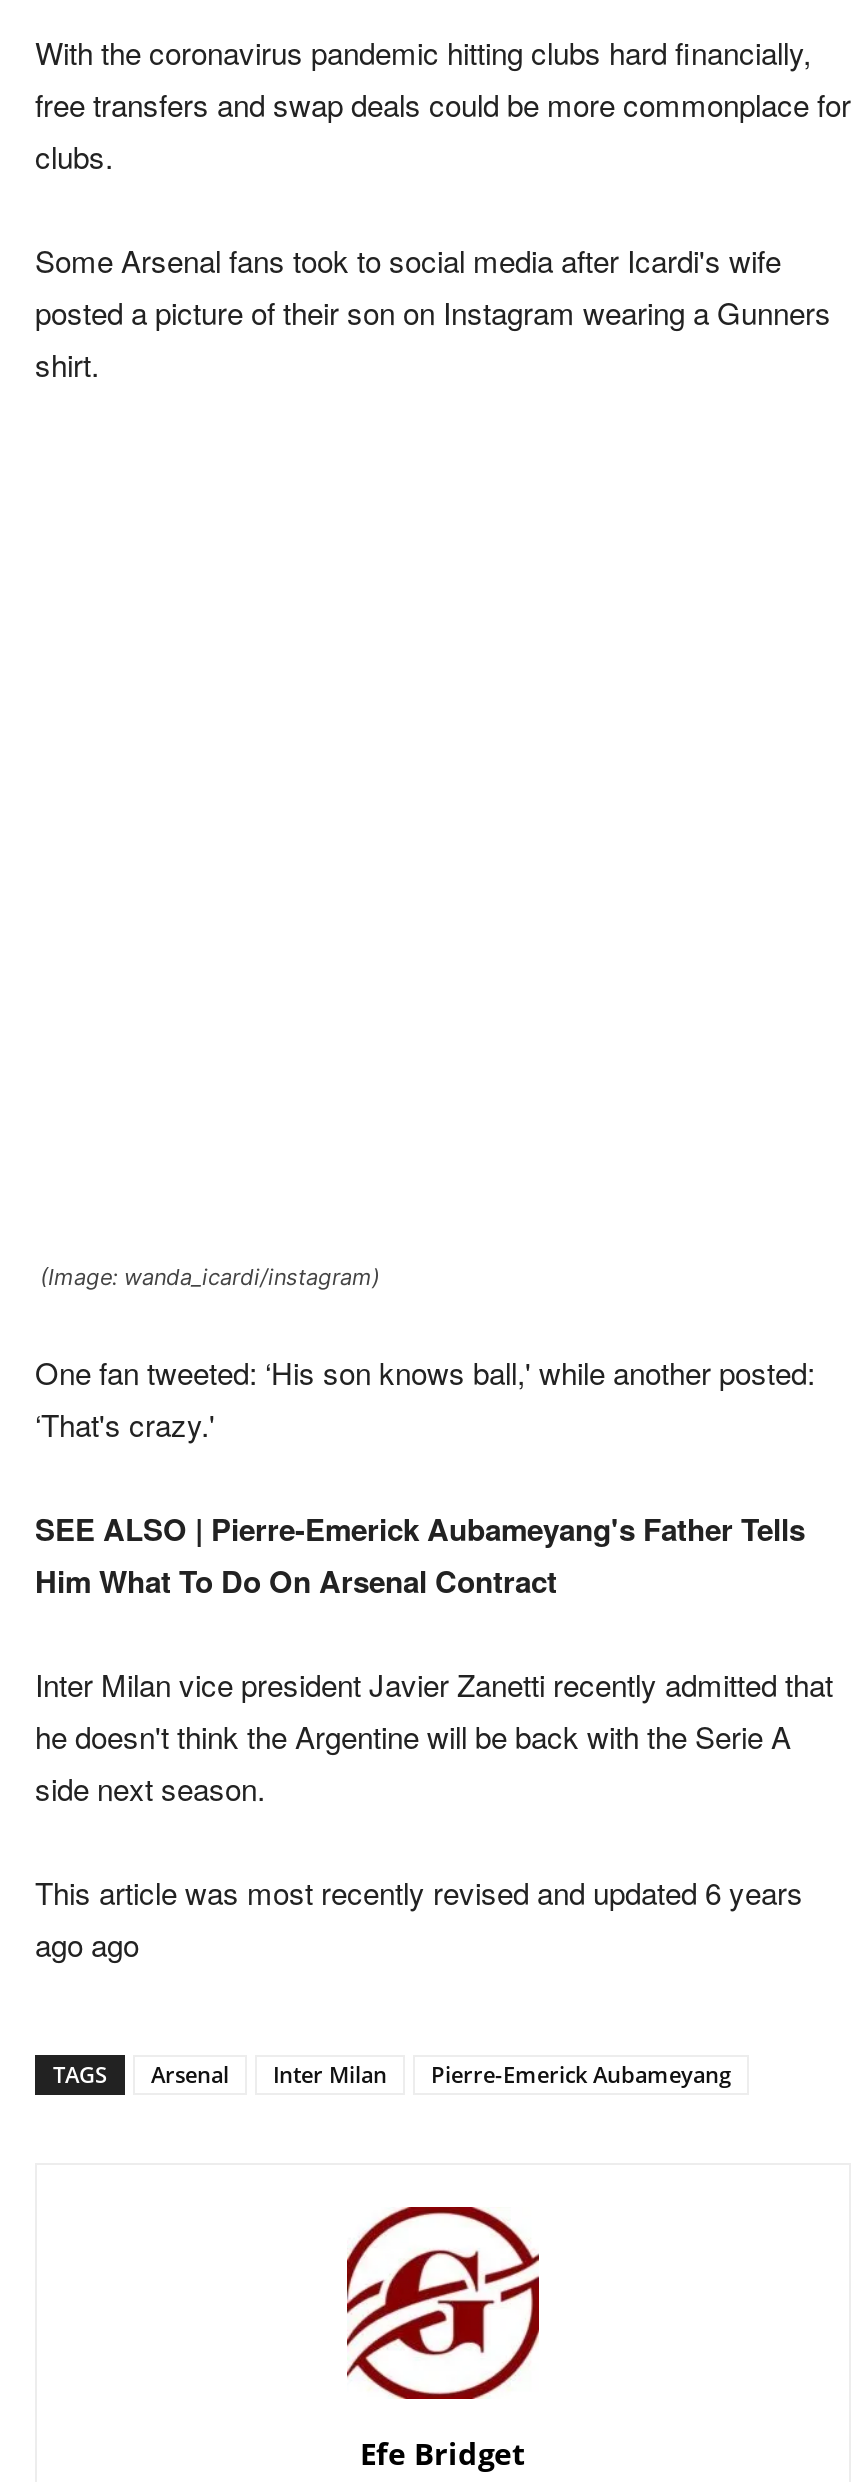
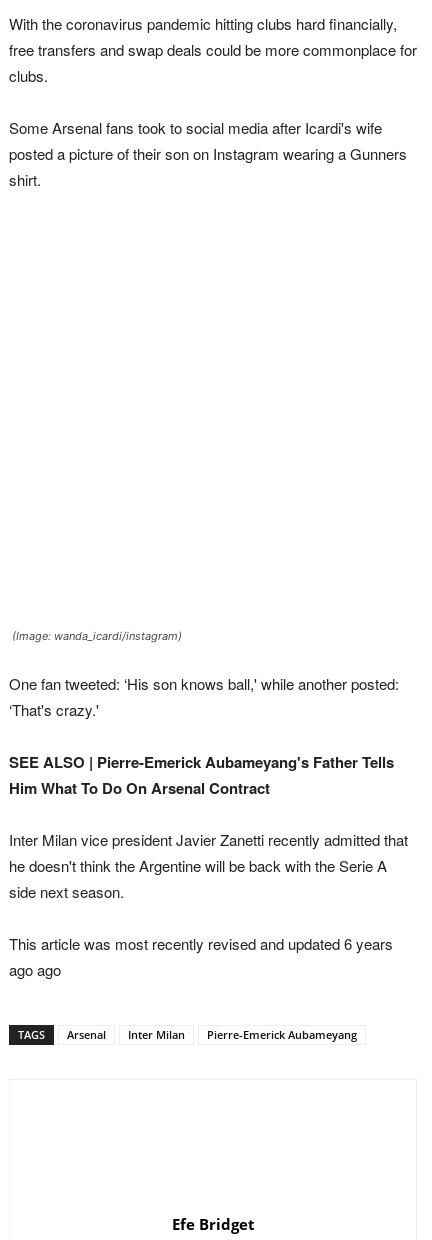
- [image]
